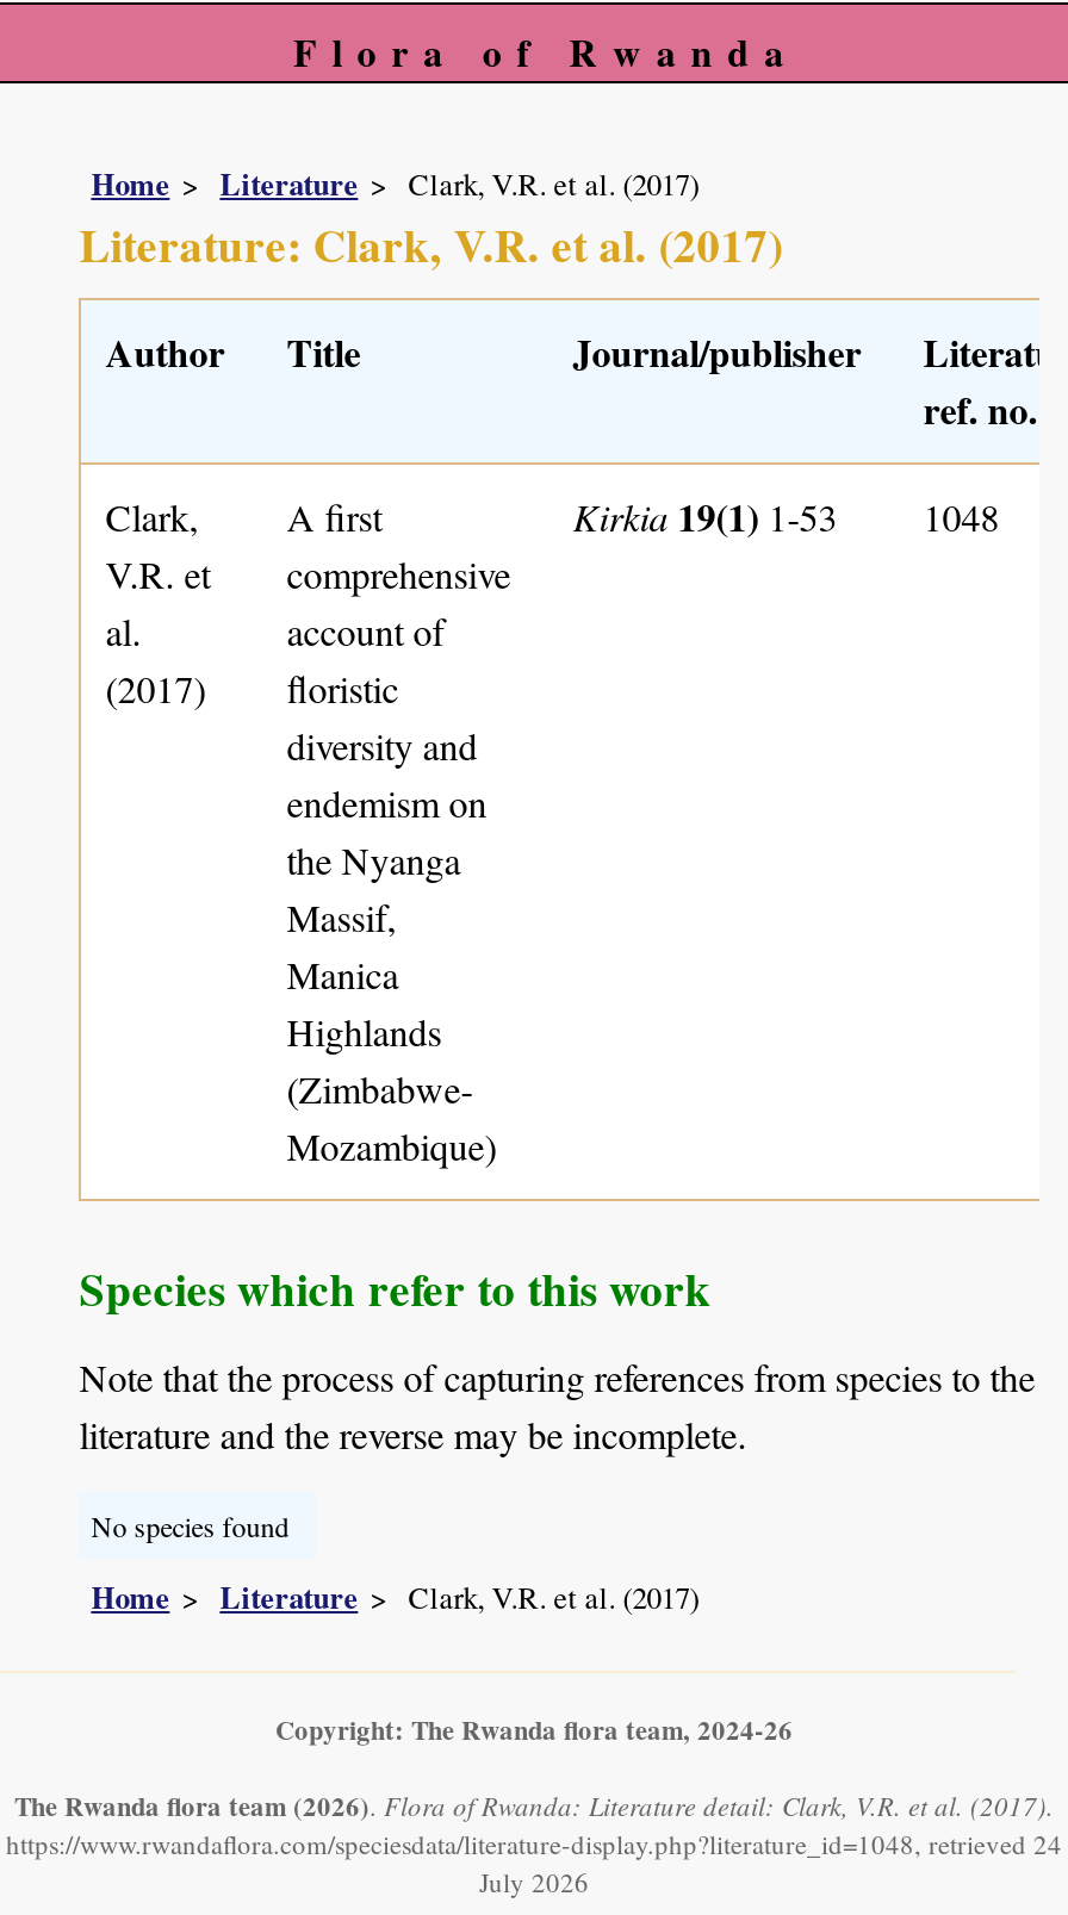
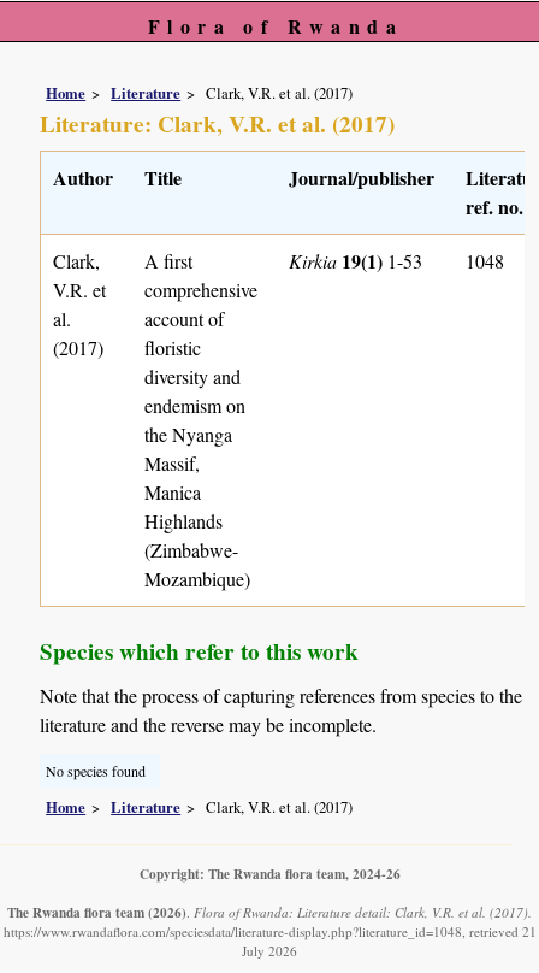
- https://www.rwandaflora.com/speciesdata/literature-display.php?literature_id=1048, retrieved 24
+ https://www.rwandaflora.com/speciesdata/literature-display.php?literature_id=1048, retrieved 21
